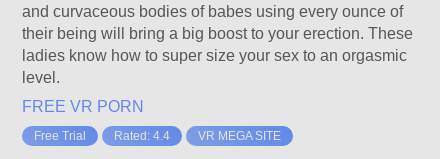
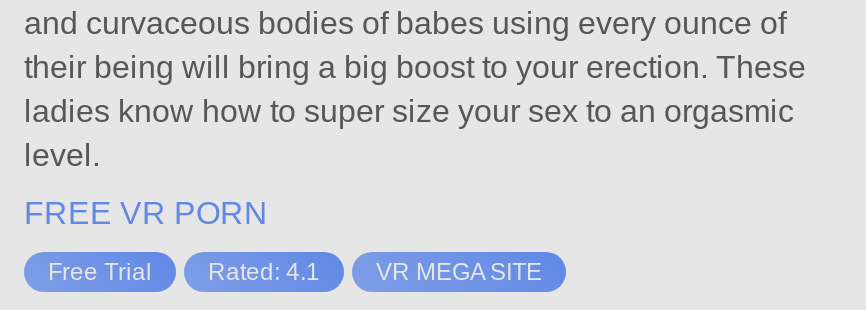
- Free Trial Rated: 4.4 VR MEGA SITE
+ Free Trial Rated: 4.1 VR MEGA SITE
